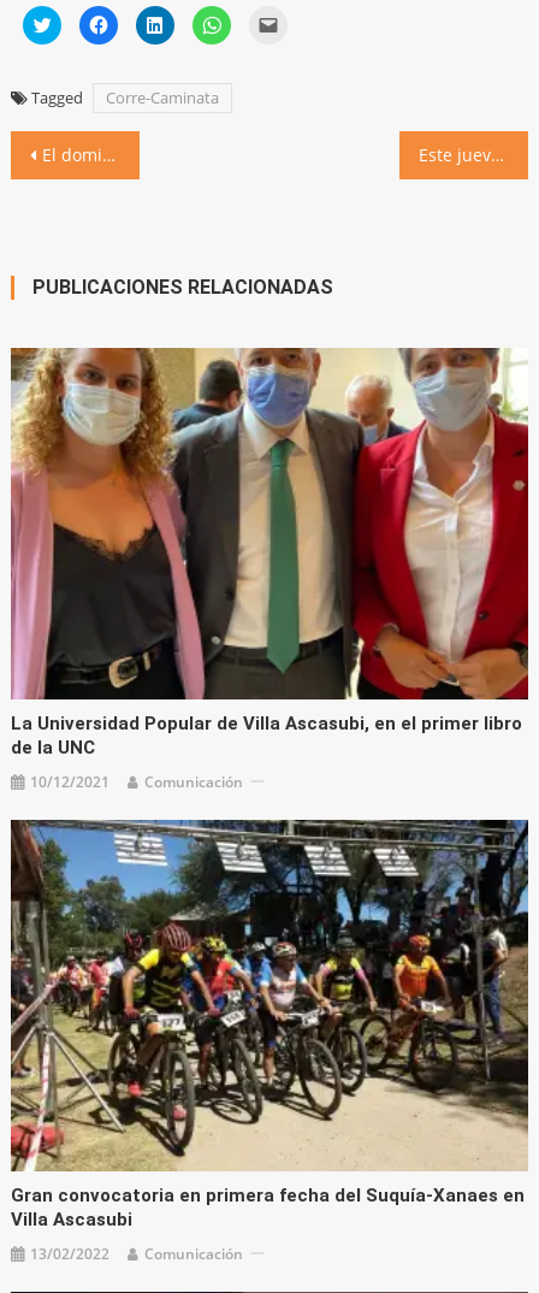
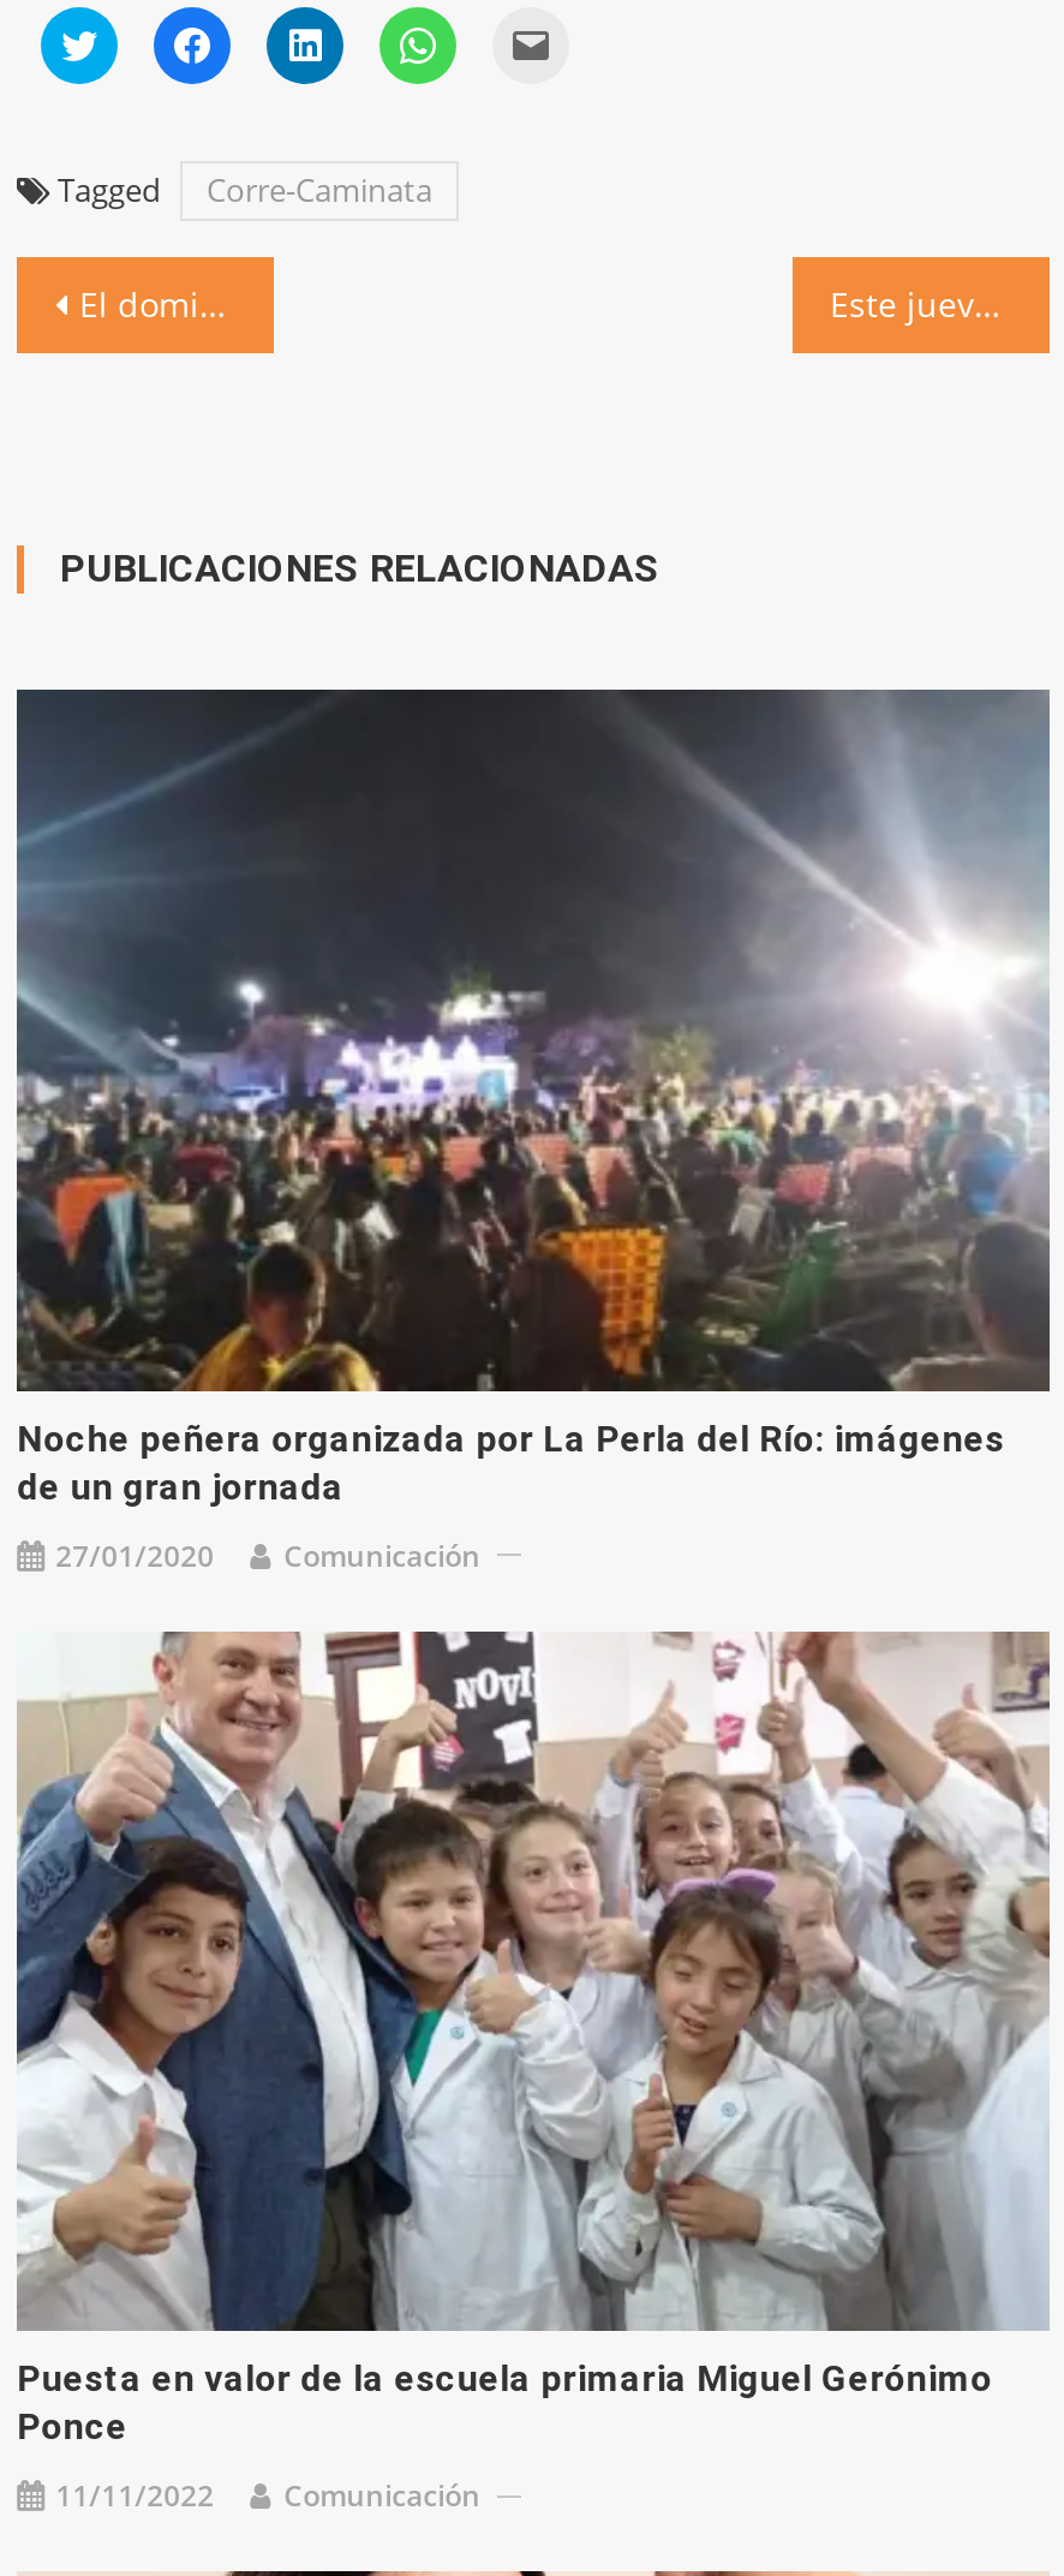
- [image]
- La Universidad Popular de Villa Ascasubi, en el primer libro
- de la UNC
+ [image]
+ Noche peñera organizada por La Perla del Río: imágenes
+ de un gran jornada

- 10/12/2021 Comunicación
+ 27/01/2020 Comunicación

- [image]
- Gran convocatoria en primera fecha del Suquía-Xanaes en
- Villa Ascasubi
+ [image]
+ Puesta en valor de la escuela primaria Miguel Gerónimo
+ Ponce

- 13/02/2022 Comunicación
+ 11/11/2022 Comunicación
